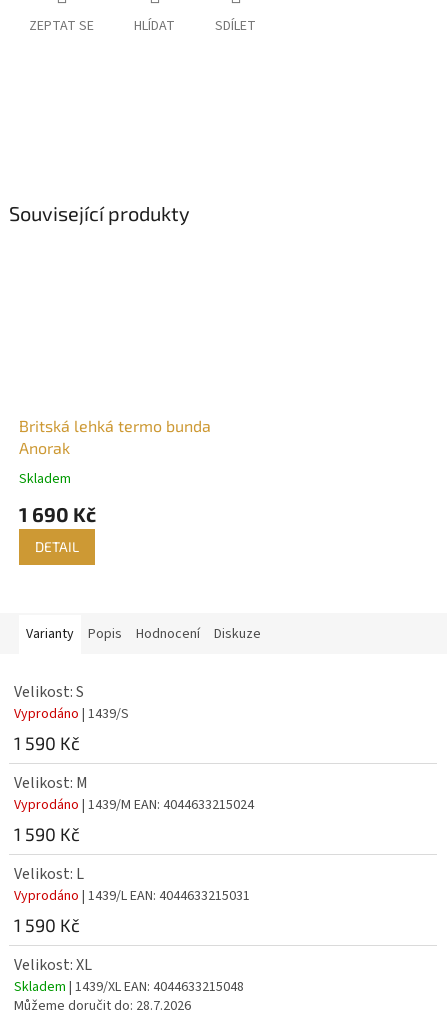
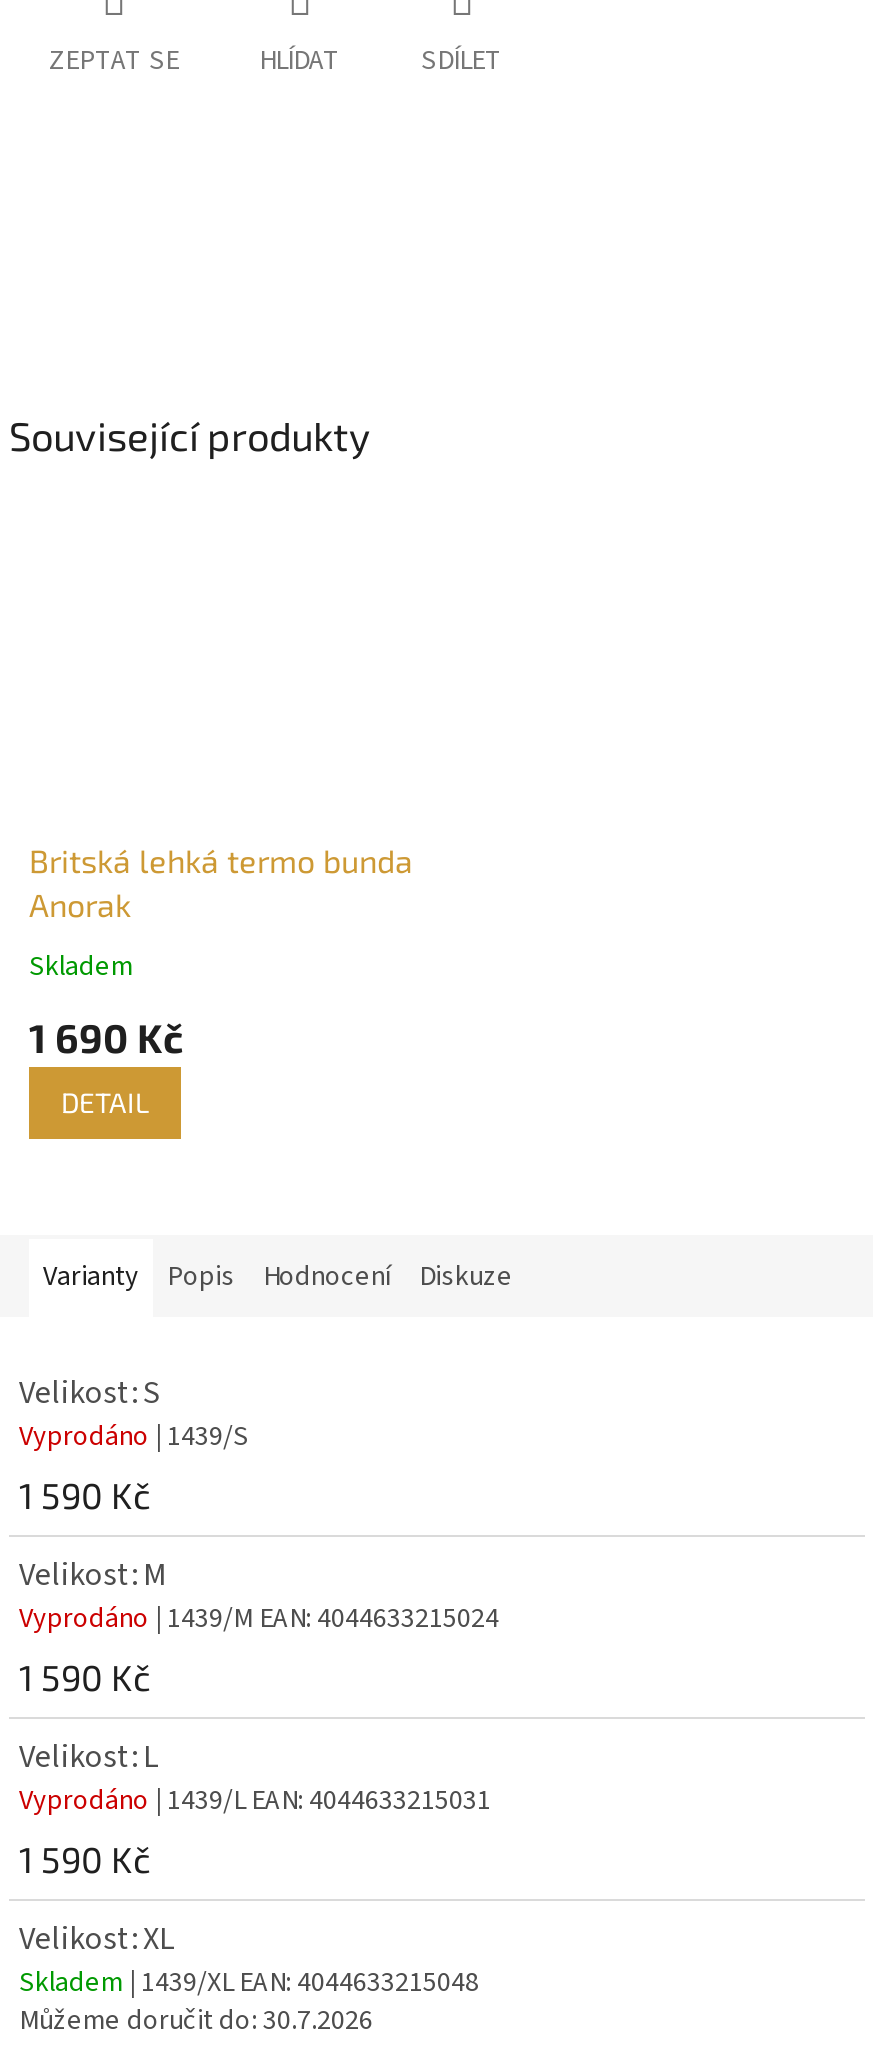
- Můžeme doručit do: 28.7.2026
+ Můžeme doručit do: 30.7.2026
